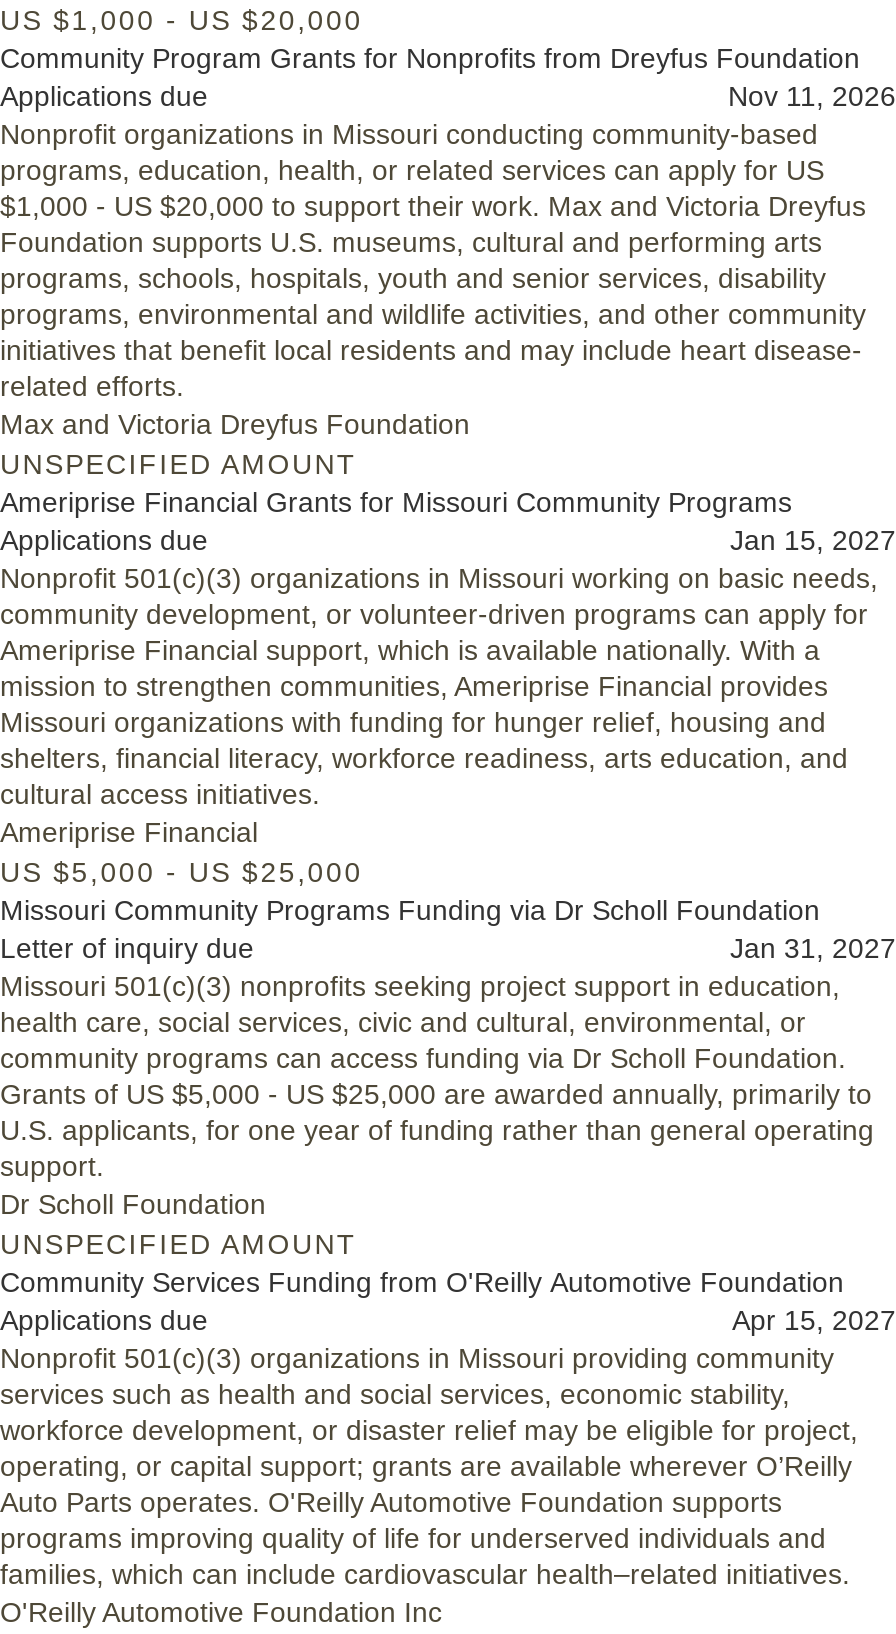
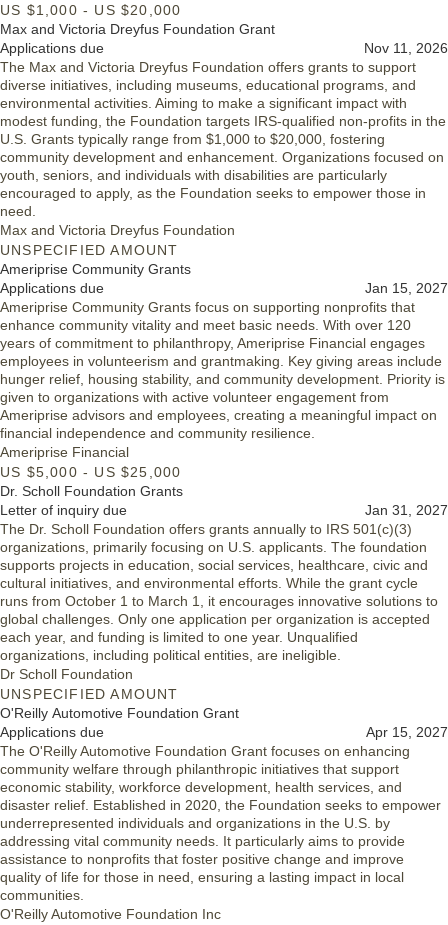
- Community Program Grants for Nonprofits from Dreyfus Foundation
+ Max and Victoria Dreyfus Foundation Grant

- Nonprofit organizations in Missouri conducting community-based
- programs, education, health, or related services can apply for US
- $1,000 - US $20,000 to support their work. Max and Victoria Dreyfus
- Foundation supports U.S. museums, cultural and performing arts
- programs, schools, hospitals, youth and senior services, disability
- programs, environmental and wildlife activities, and other community
- initiatives that benefit local residents and may include heart disease-
- related efforts.
+ The Max and Victoria Dreyfus Foundation offers grants to support
+ diverse initiatives, including museums, educational programs, and
+ environmental activities. Aiming to make a significant impact with
+ modest funding, the Foundation targets IRS-qualified non-profits in the
+ U.S. Grants typically range from $1,000 to $20,000, fostering
+ community development and enhancement. Organizations focused on
+ youth, seniors, and individuals with disabilities are particularly
+ encouraged to apply, as the Foundation seeks to empower those in
+ need.

- Ameriprise Financial Grants for Missouri Community Programs
+ Ameriprise Community Grants

- Nonprofit 501(c)(3) organizations in Missouri working on basic needs,
- community development, or volunteer-driven programs can apply for
- Ameriprise Financial support, which is available nationally. With a
- mission to strengthen communities, Ameriprise Financial provides
- Missouri organizations with funding for hunger relief, housing and
- shelters, financial literacy, workforce readiness, arts education, and
- cultural access initiatives.
+ Ameriprise Community Grants focus on supporting nonprofits that
+ enhance community vitality and meet basic needs. With over 120
+ years of commitment to philanthropy, Ameriprise Financial engages
+ employees in volunteerism and grantmaking. Key giving areas include
+ hunger relief, housing stability, and community development. Priority is
+ given to organizations with active volunteer engagement from
+ Ameriprise advisors and employees, creating a meaningful impact on
+ financial independence and community resilience.

- Missouri Community Programs Funding via Dr Scholl Foundation
+ Dr. Scholl Foundation Grants

- Missouri 501(c)(3) nonprofits seeking project support in education,
- health care, social services, civic and cultural, environmental, or
- community programs can access funding via Dr Scholl Foundation.
- Grants of US $5,000 - US $25,000 are awarded annually, primarily to
- U.S. applicants, for one year of funding rather than general operating
- support.
+ The Dr. Scholl Foundation offers grants annually to IRS 501(c)(3)
+ organizations, primarily focusing on U.S. applicants. The foundation
+ supports projects in education, social services, healthcare, civic and
+ cultural initiatives, and environmental efforts. While the grant cycle
+ runs from October 1 to March 1, it encourages innovative solutions to
+ global challenges. Only one application per organization is accepted
+ each year, and funding is limited to one year. Unqualified
+ organizations, including political entities, are ineligible.

- Community Services Funding from O'Reilly Automotive Foundation
+ O'Reilly Automotive Foundation Grant

- Nonprofit 501(c)(3) organizations in Missouri providing community
- services such as health and social services, economic stability,
- workforce development, or disaster relief may be eligible for project,
- operating, or capital support; grants are available wherever O’Reilly
- Auto Parts operates. O'Reilly Automotive Foundation supports
- programs improving quality of life for underserved individuals and
- families, which can include cardiovascular health–related initiatives.
+ The O'Reilly Automotive Foundation Grant focuses on enhancing
+ community welfare through philanthropic initiatives that support
+ economic stability, workforce development, health services, and
+ disaster relief. Established in 2020, the Foundation seeks to empower
+ underrepresented individuals and organizations in the U.S. by
+ addressing vital community needs. It particularly aims to provide
+ assistance to nonprofits that foster positive change and improve
+ quality of life for those in need, ensuring a lasting impact in local
+ communities.
